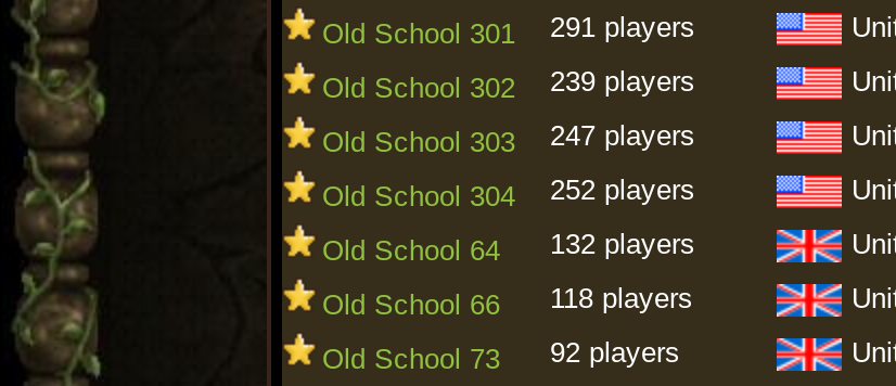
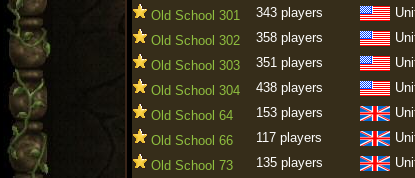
- Old School 301 291 players
+ Old School 301 343 players

- Old School 302 239 players
+ Old School 302 358 players

- Old School 303 247 players
+ Old School 303 351 players

- Old School 304 252 players
+ Old School 304 438 players

- Old School 64 132 players
+ Old School 64 153 players

- Old School 66 118 players
+ Old School 66 117 players

- Old School 73 92 players
+ Old School 73 135 players
